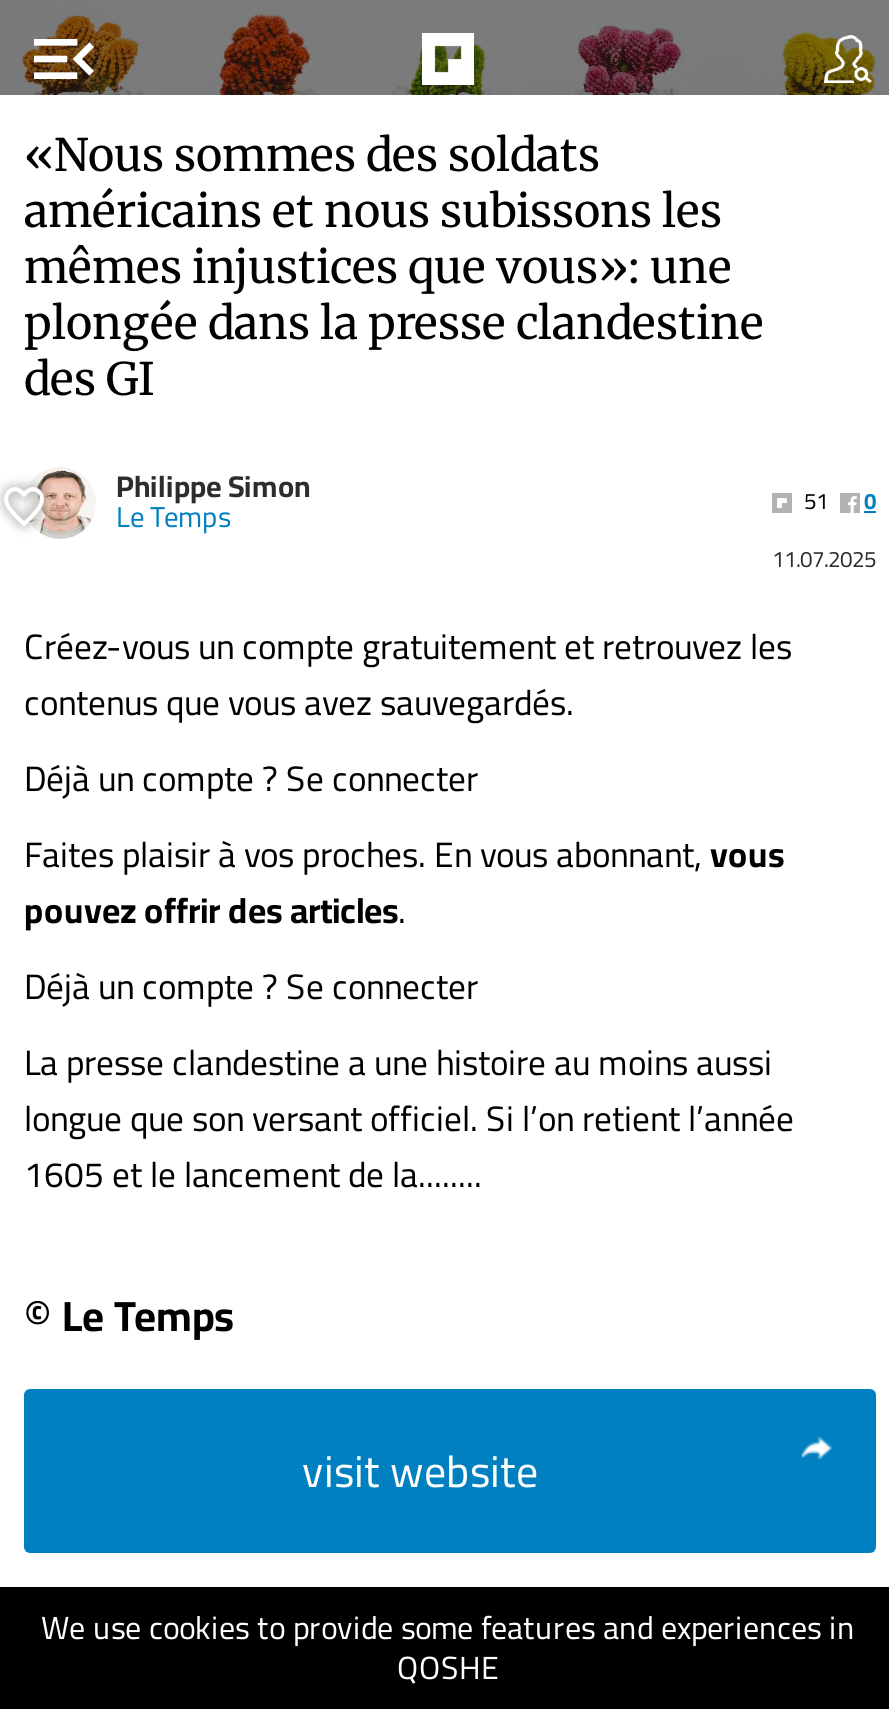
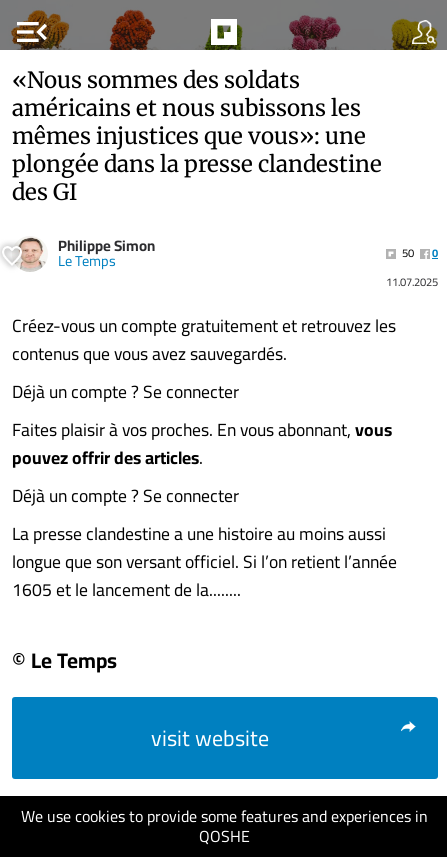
- 51 0
+ 50 0
